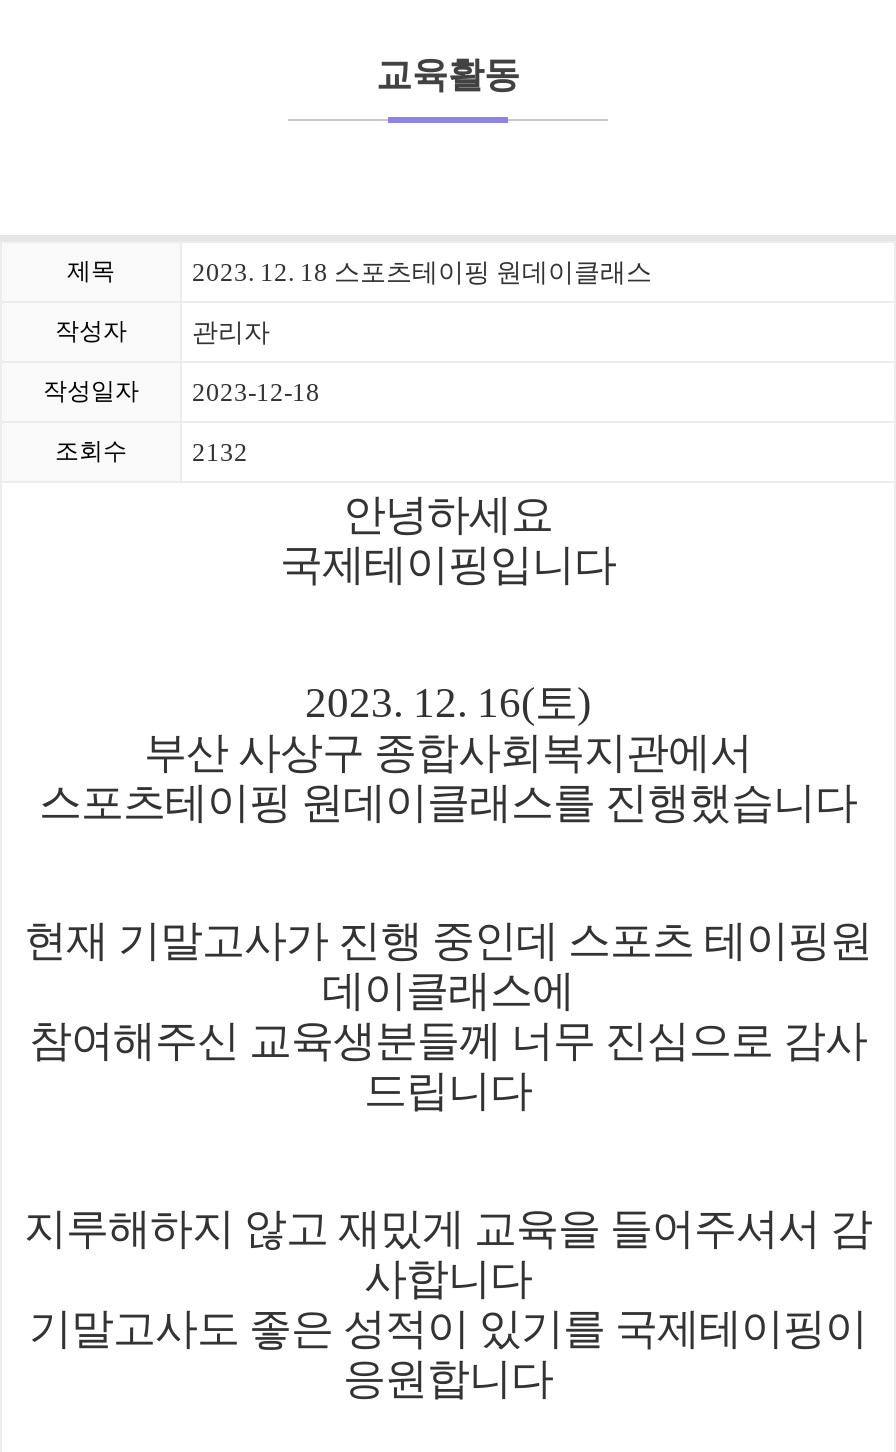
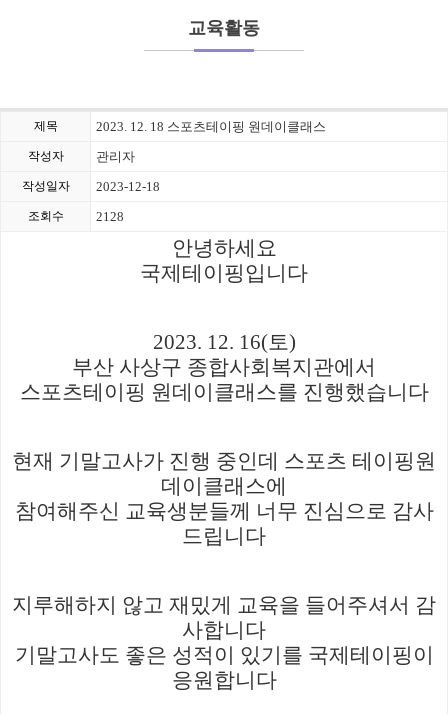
- 2132
+ 2128
